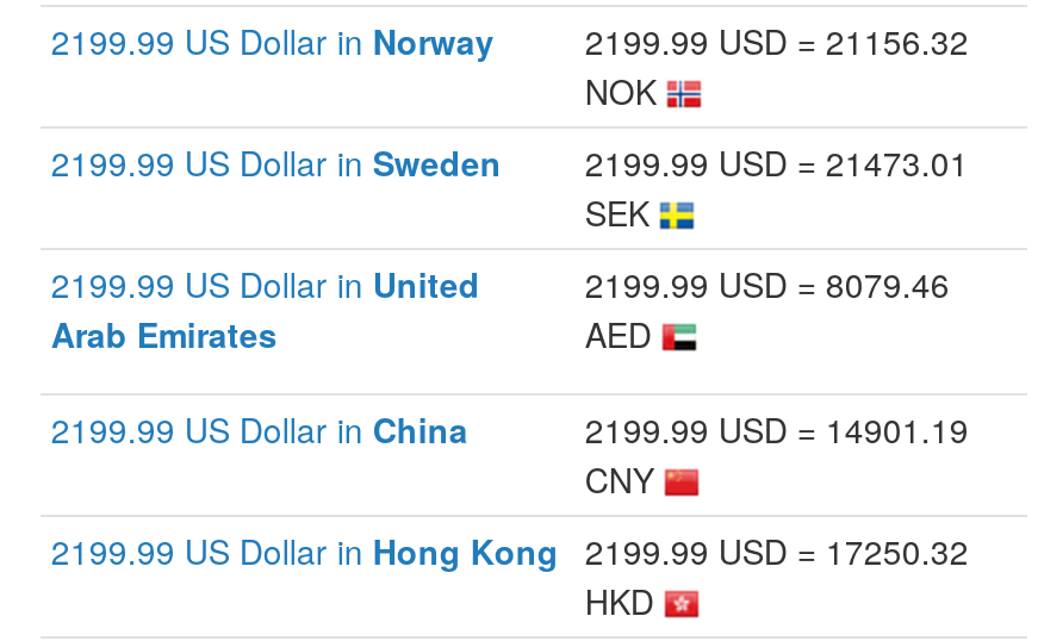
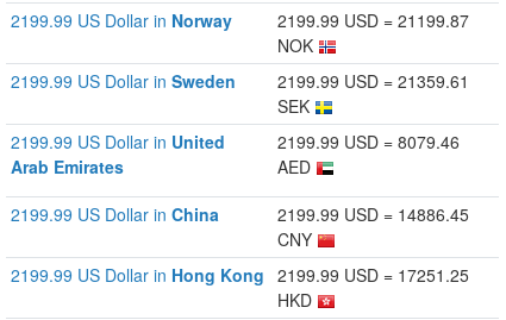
- 2199.99 US Dollar in Norway 2199.99 USD = 21156.32
+ 2199.99 US Dollar in Norway 2199.99 USD = 21199.87

- 2199.99 US Dollar in Sweden 2199.99 USD = 21473.01
+ 2199.99 US Dollar in Sweden 2199.99 USD = 21359.61

- 2199.99 USD = 14901.19
+ 2199.99 USD = 14886.45

- 2199.99 US Dollar in Hong Kong 2199.99 USD = 17250.32
+ 2199.99 US Dollar in Hong Kong 2199.99 USD = 17251.25
